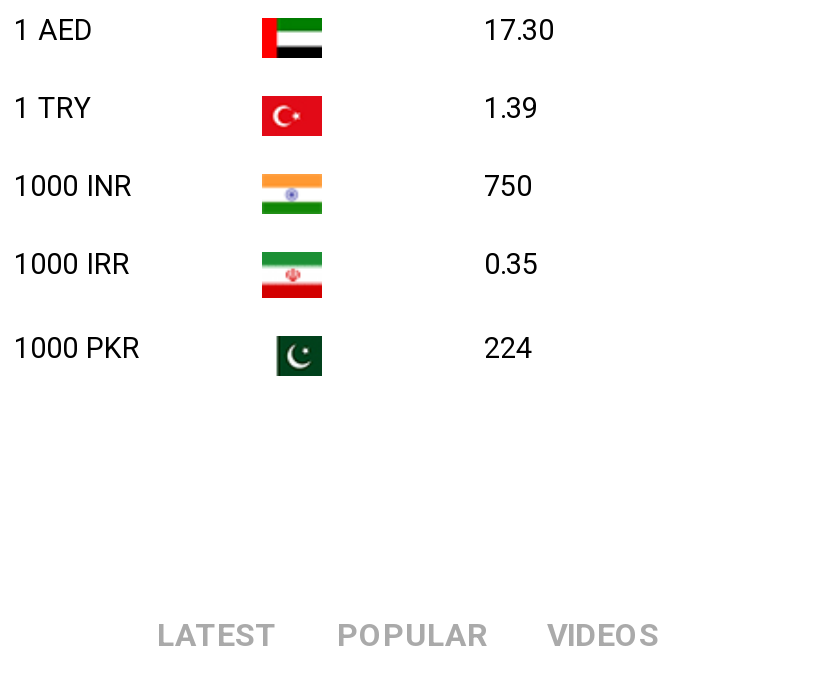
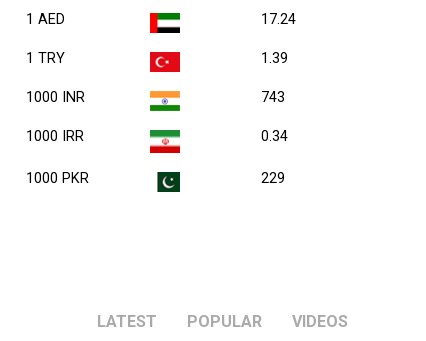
- 17.30
+ 17.24

- 750
+ 743

- 0.35
+ 0.34

- 224
+ 229
